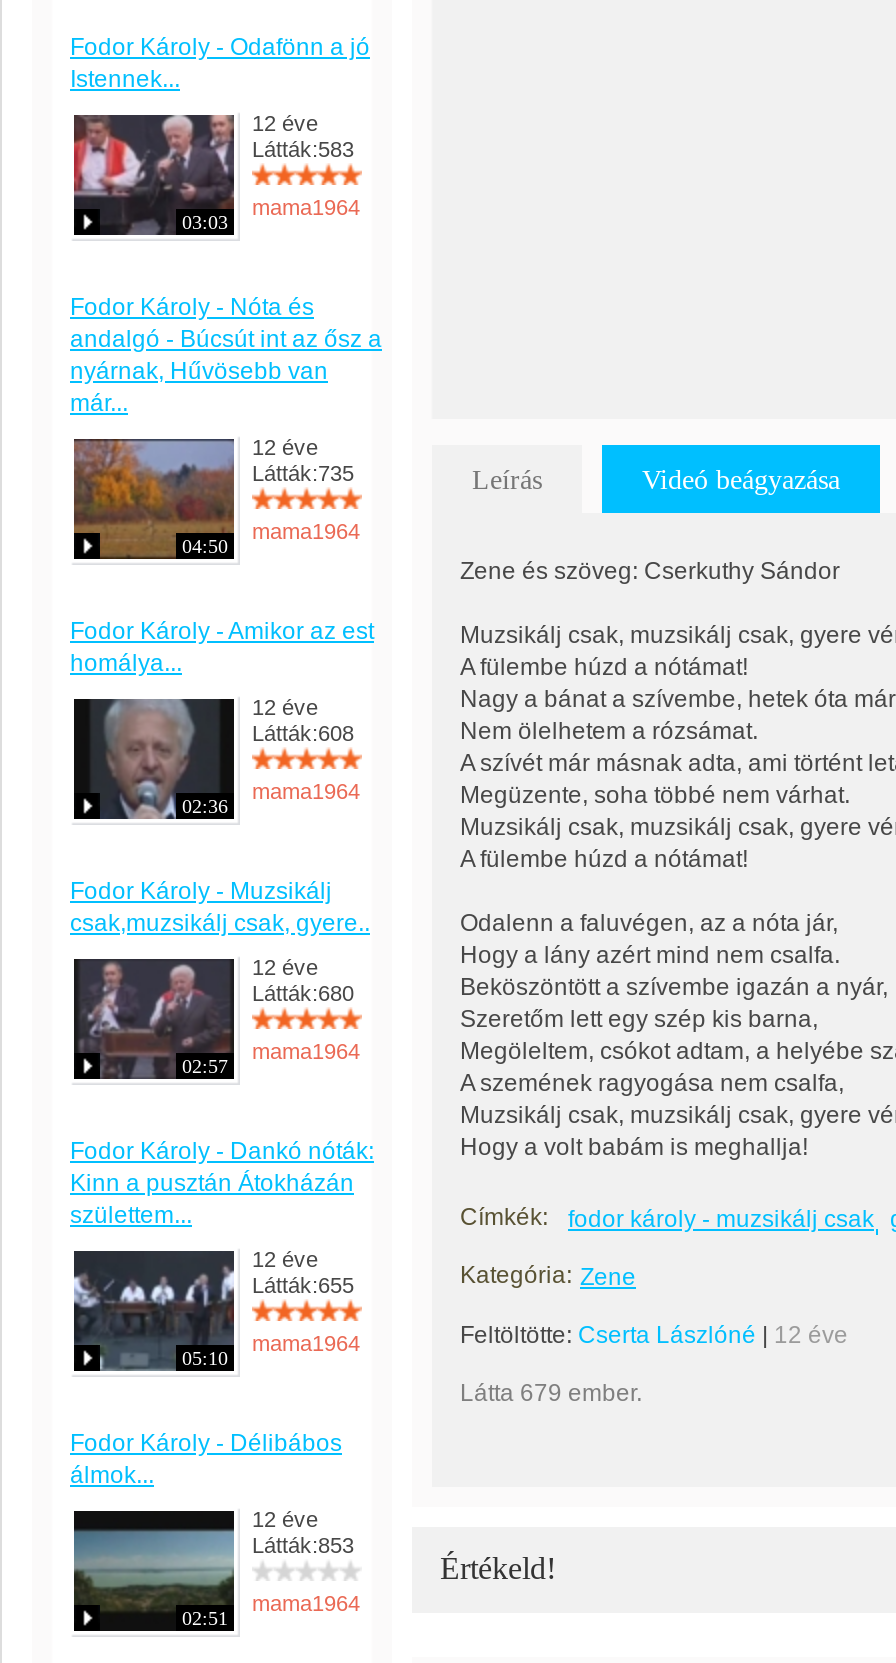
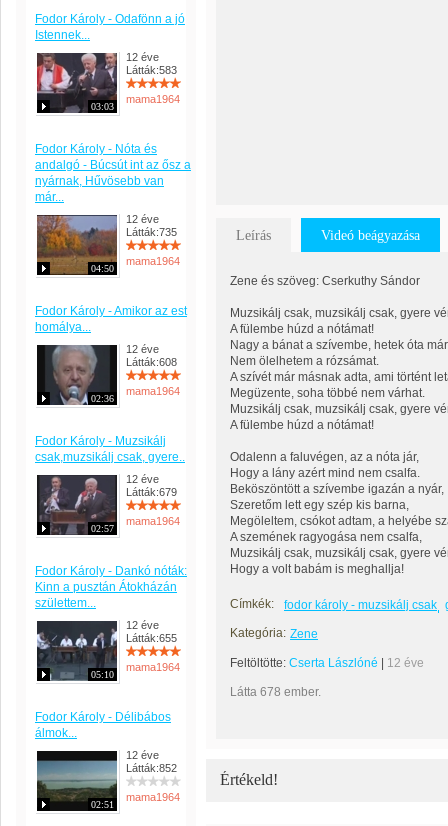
- Látták:680
+ Látták:679

- Látta 679 ember.
+ Látta 678 ember.

- Látták:853
+ Látták:852
